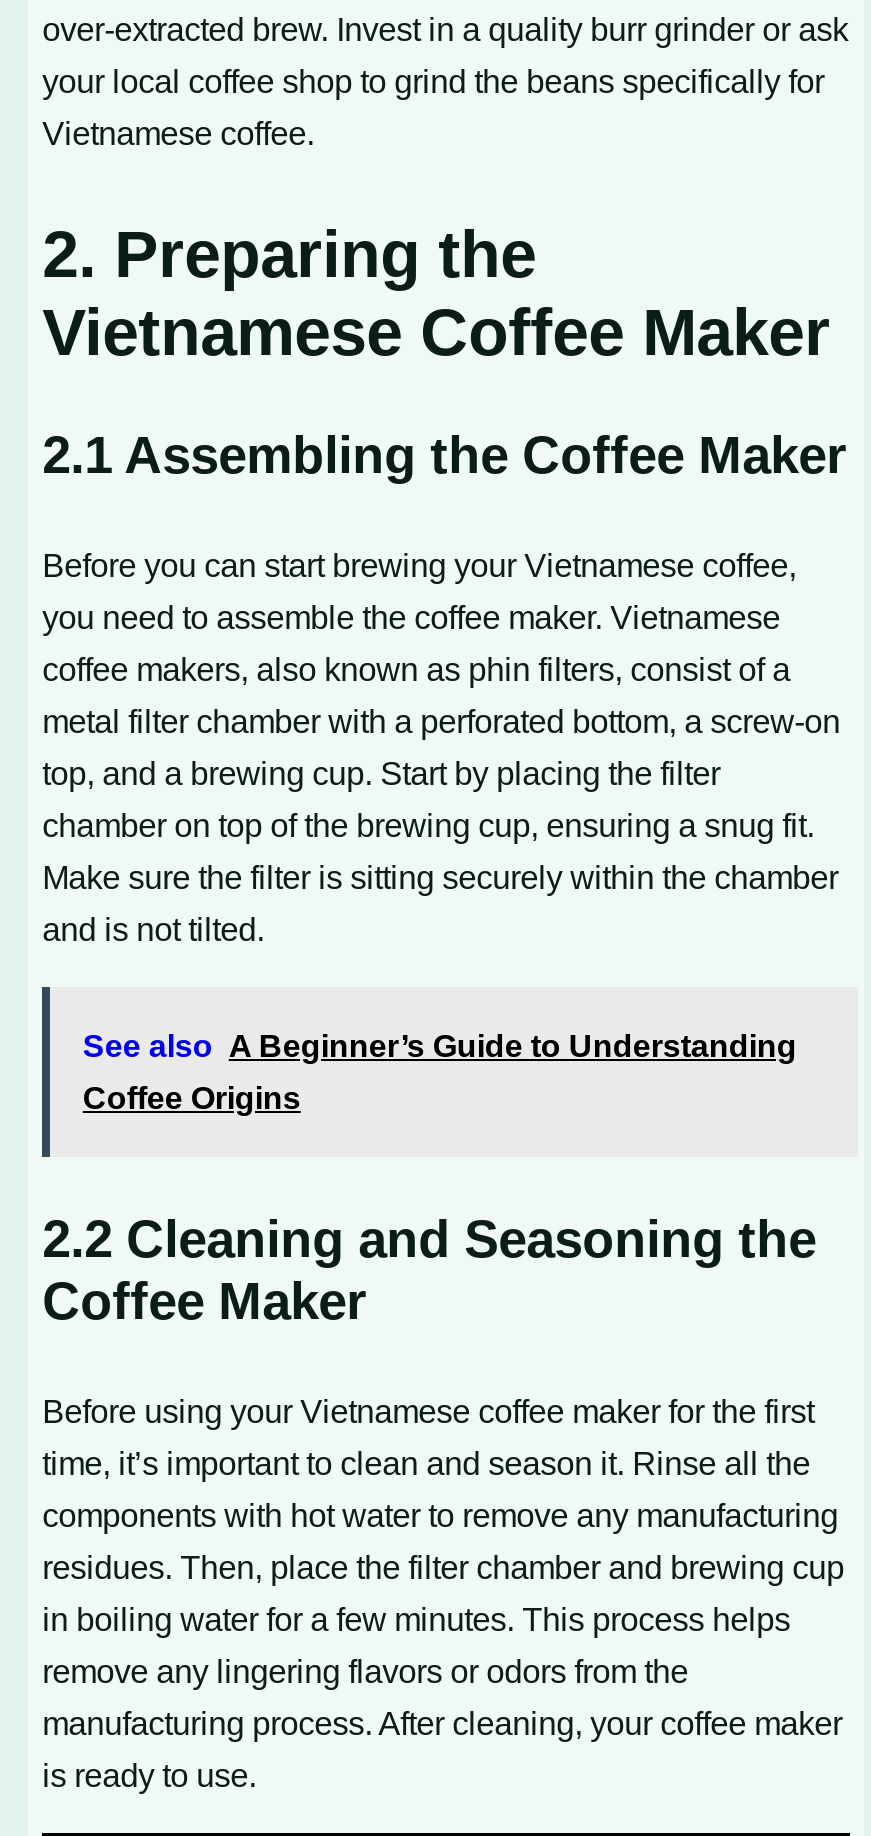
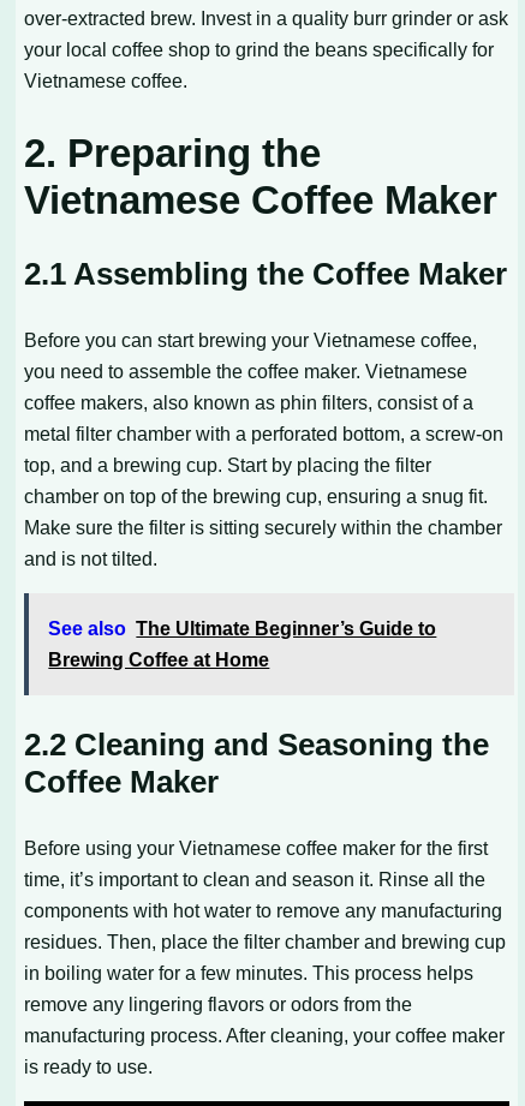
- See also A Beginner’s Guide to Understanding
+ See also The Ultimate Beginner’s Guide to

- Coffee Origins
+ Brewing Coffee at Home
